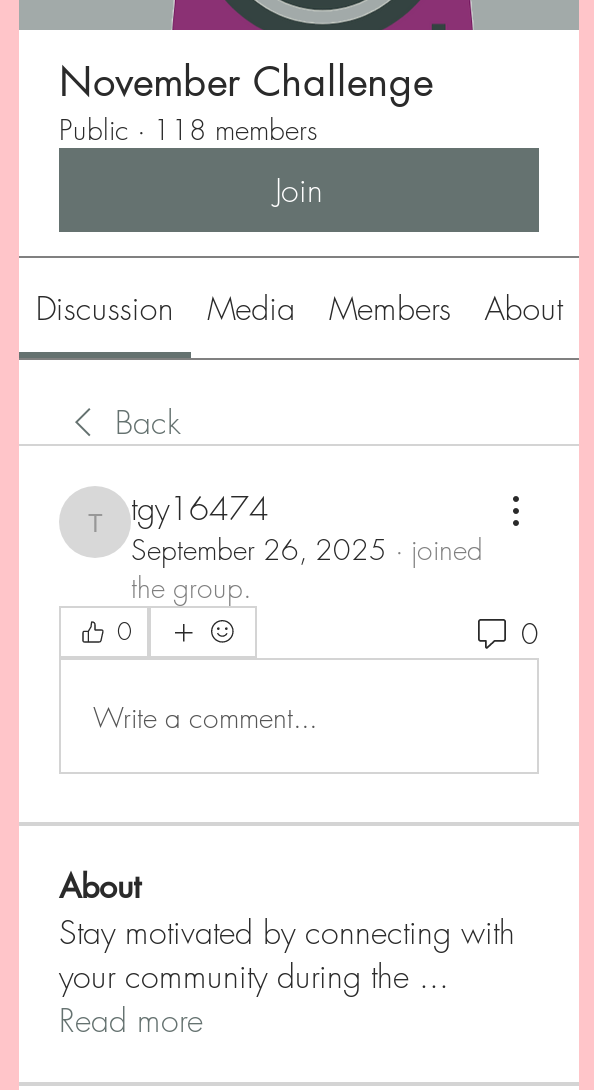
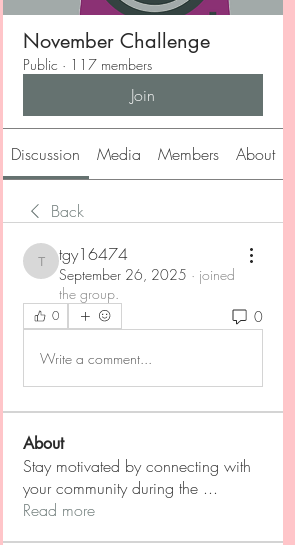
- Public · 118 members
+ Public · 117 members
